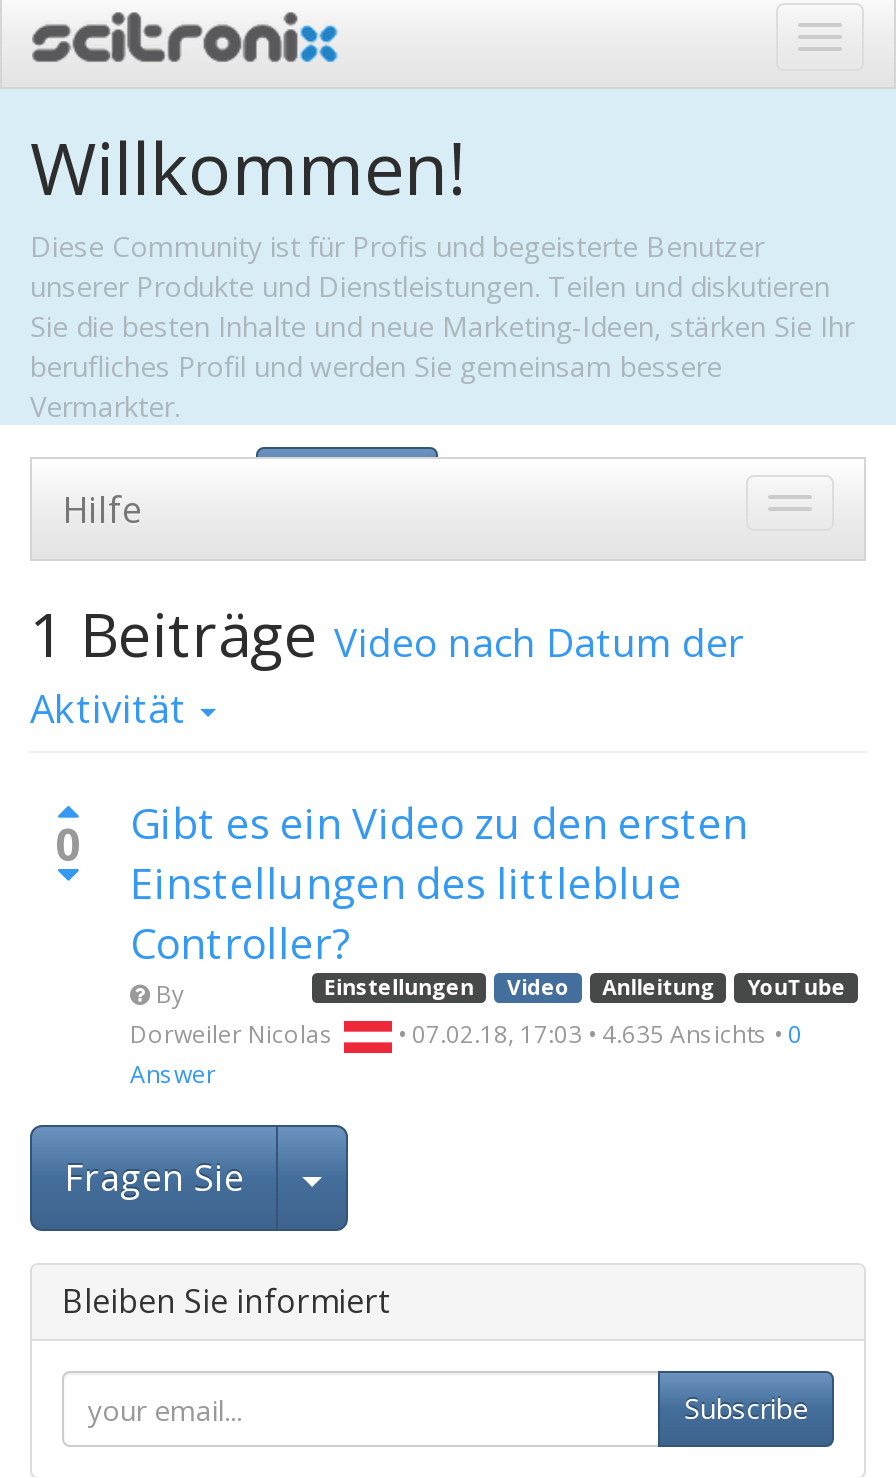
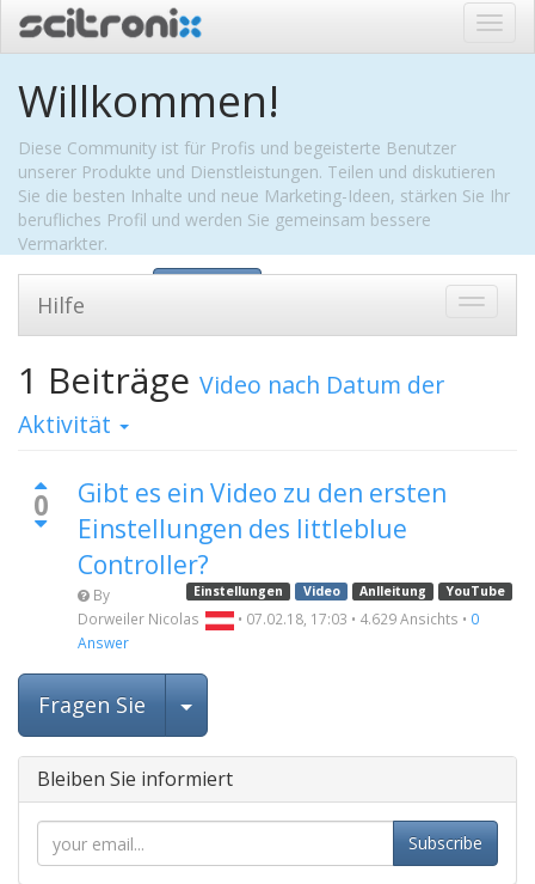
- Dorweiler Nicolas • 07.02.18, 17:03 • 4.635 Ansichts • 0
+ Dorweiler Nicolas • 07.02.18, 17:03 • 4.629 Ansichts • 0
